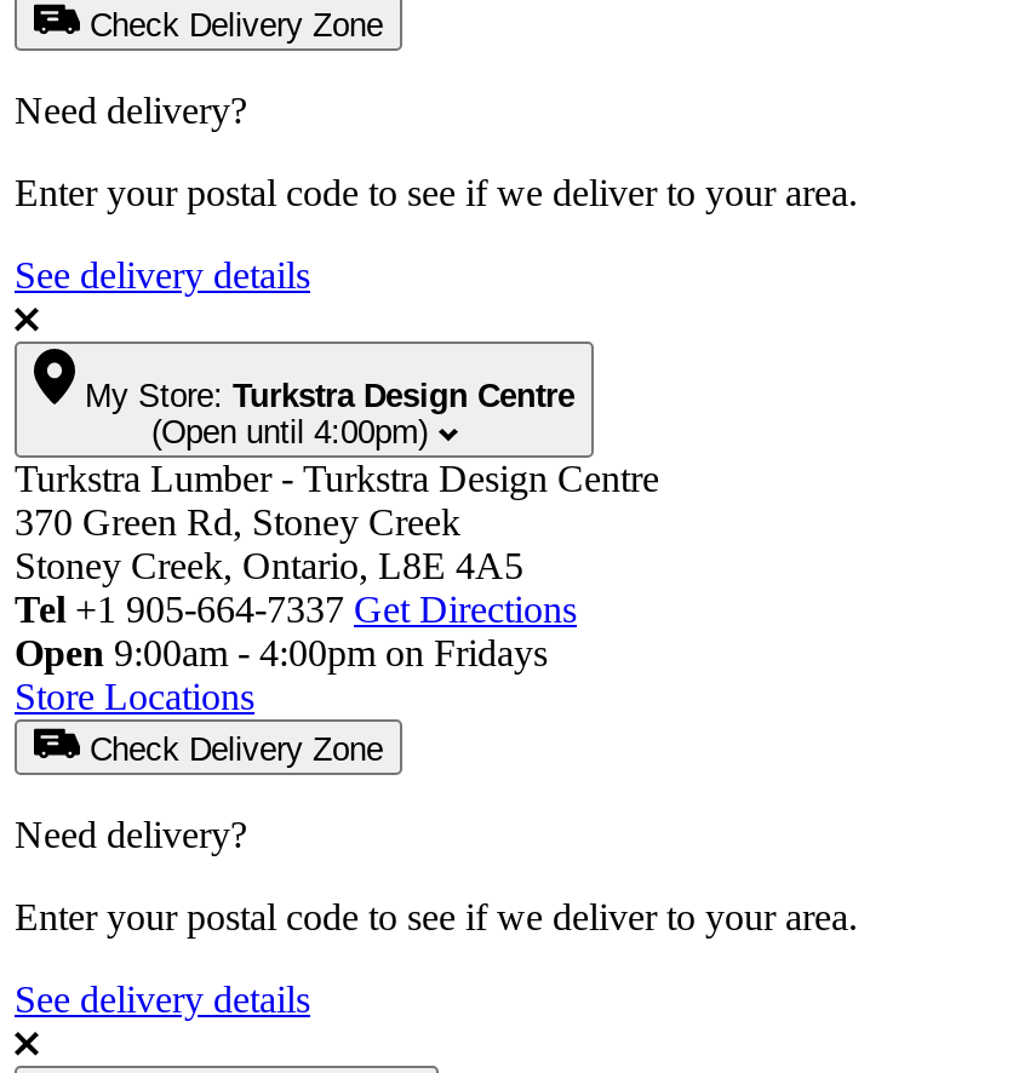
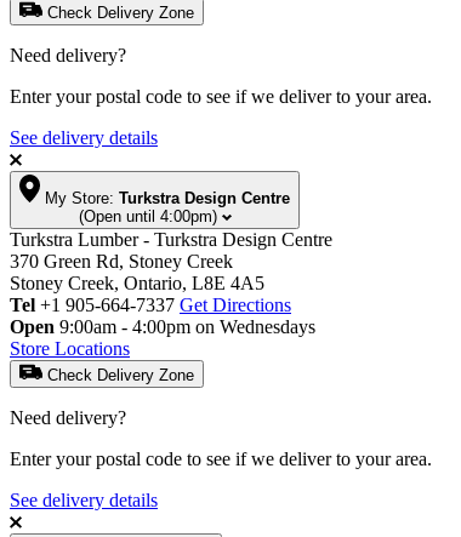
- Open 9:00am - 4:00pm on Fridays
+ Open 9:00am - 4:00pm on Wednesdays
